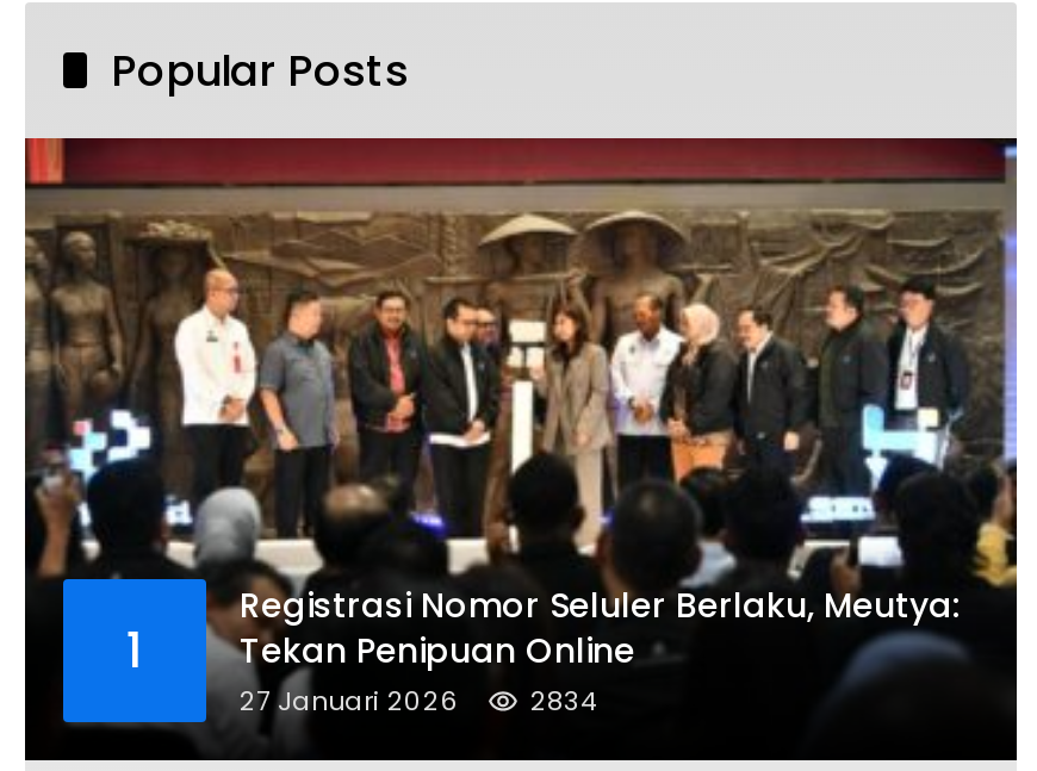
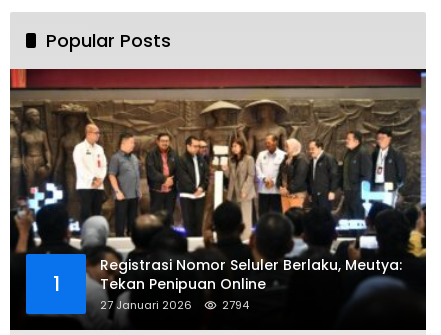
- 27 Januari 2026 2834
+ 27 Januari 2026 2794
